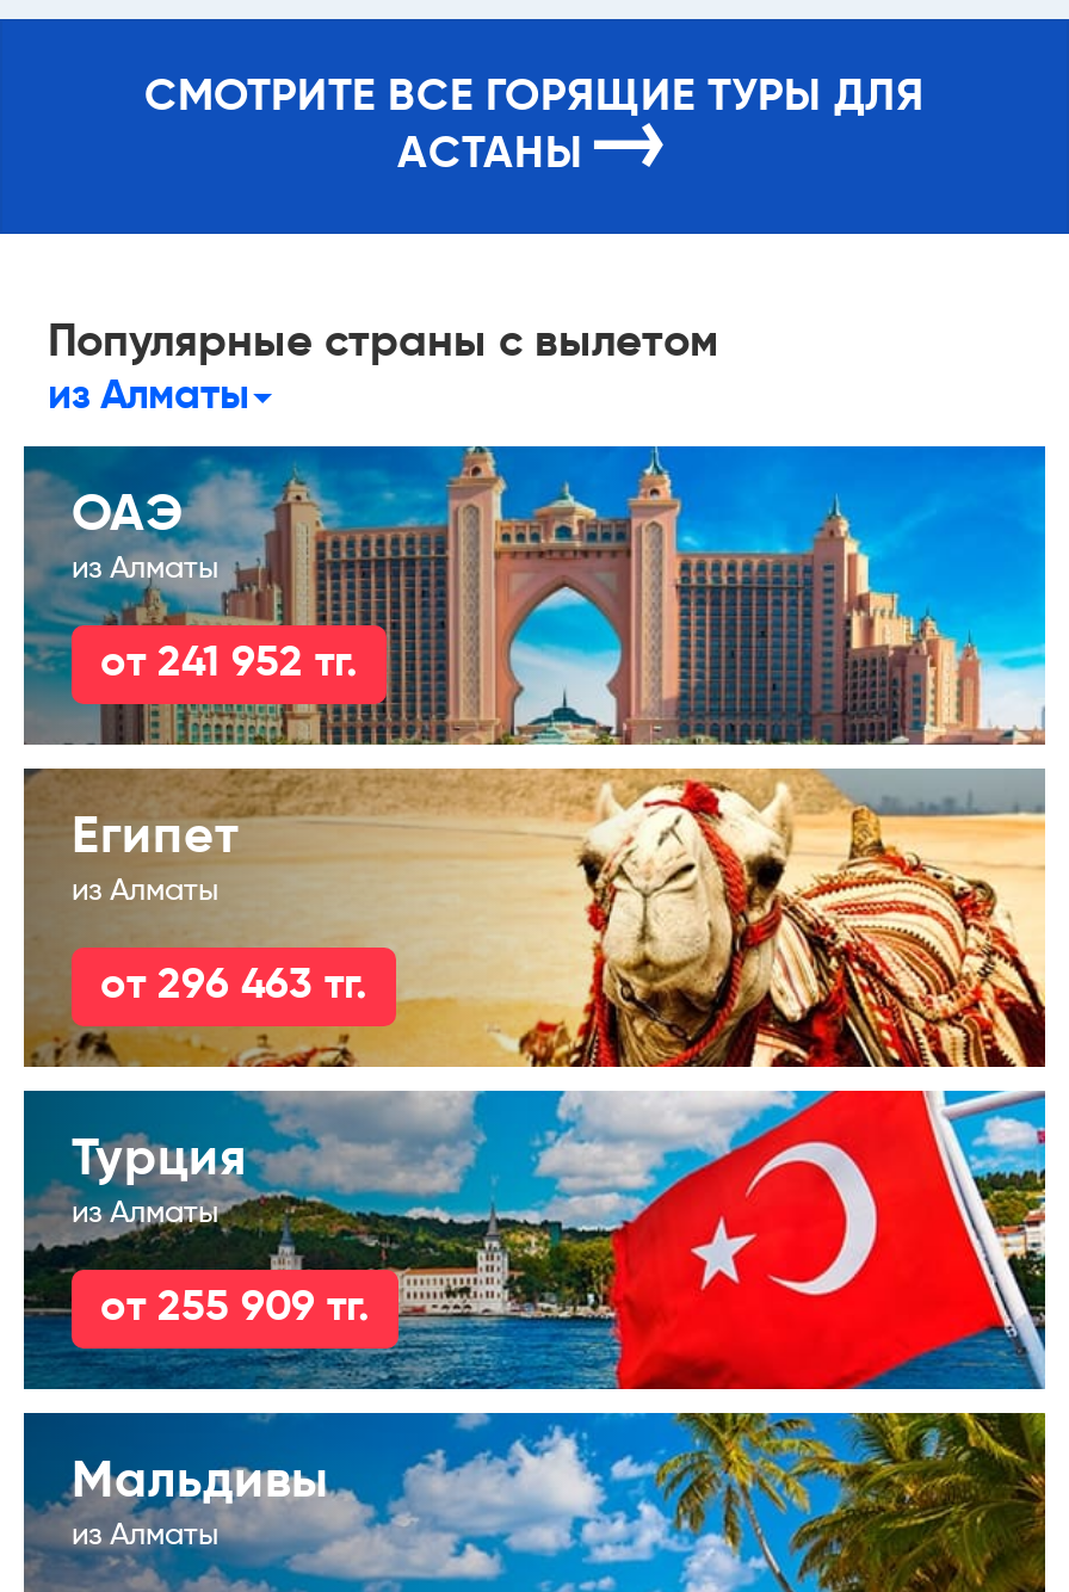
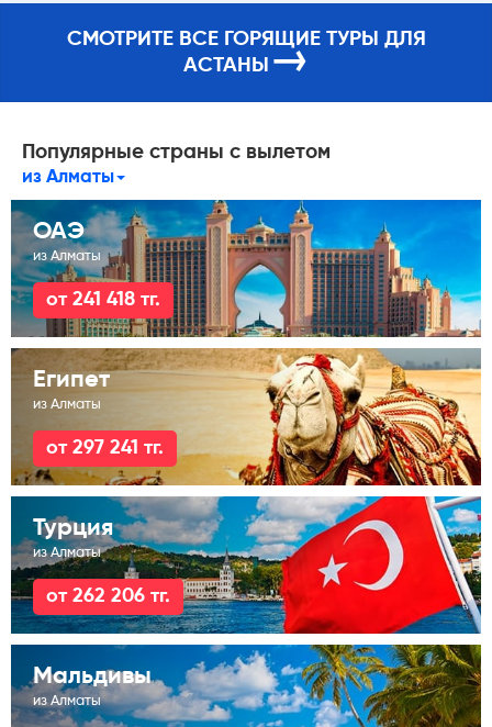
- от 241 952 тг.
+ от 241 418 тг.

- от 296 463 тг.
+ от 297 241 тг.

- от 255 909 тг.
+ от 262 206 тг.
